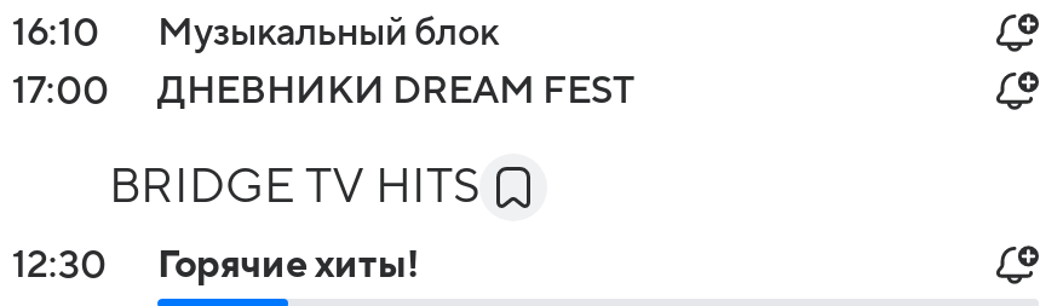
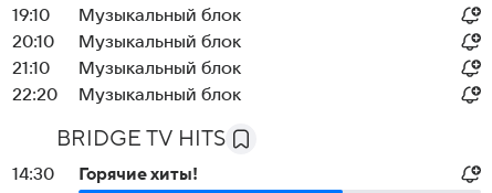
- 16:10 Музыкальный блок
+ 19:10 Музыкальный блок

- 17:00
- ДНЕВНИКИ DREAM FEST
+ 20:10
+ Музыкальный блок
+ 21:10
+ Музыкальный блок
+ 22:20
+ Музыкальный блок

- 12:30 Горячие хиты!
+ 14:30 Горячие хиты!
